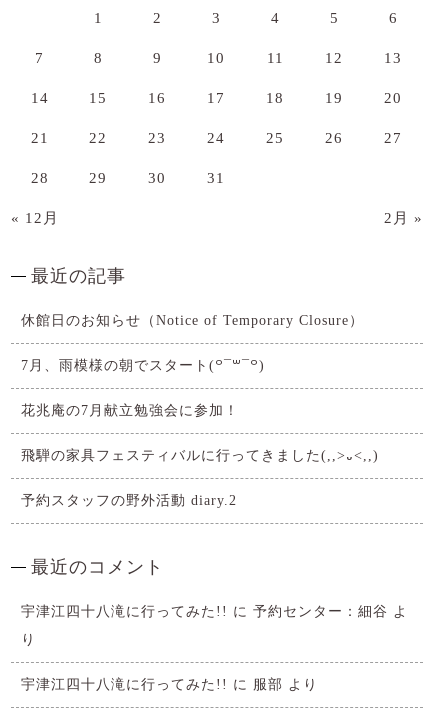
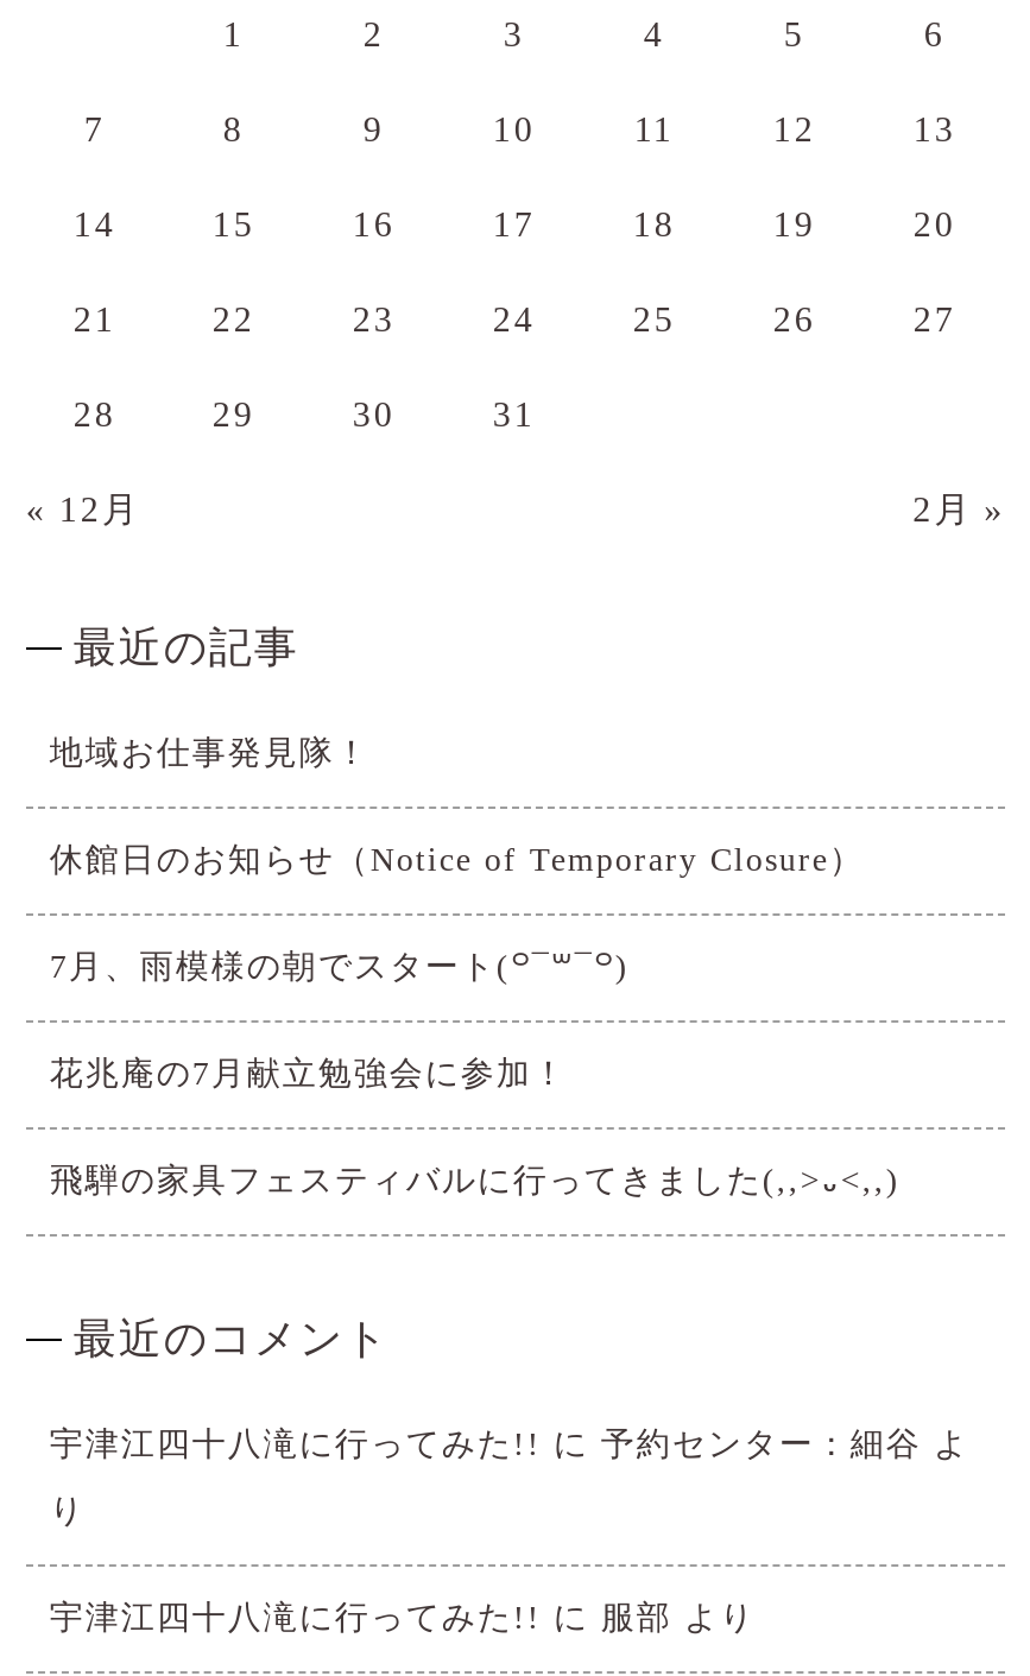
+ 地域お仕事発見隊！

moved down: 休館日のお知らせ（Notice of Temporary Closure） | 花兆庵の7月献立勉強会に参加！ | 飛騨の家具フェスティバルに行ってきました(,,>᎑<,,)

- 予約スタッフの野外活動 diary.2
